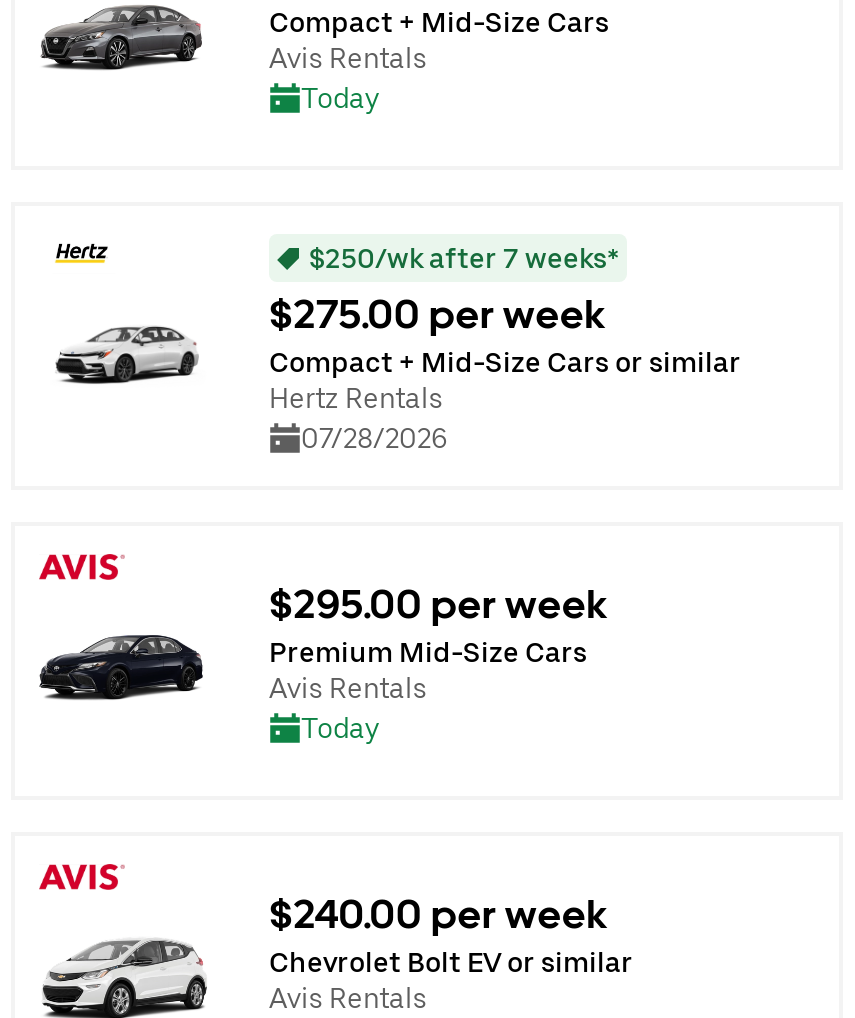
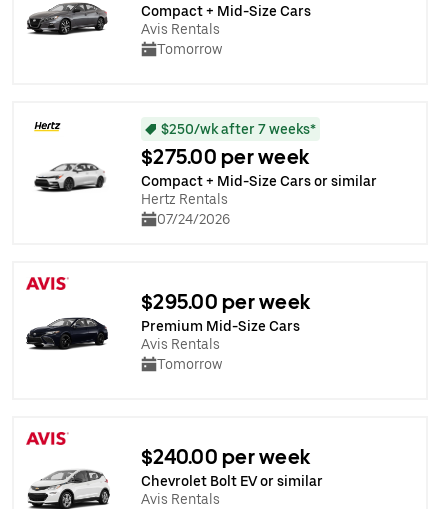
- Today
+ Tomorrow

- 07/28/2026
+ 07/24/2026

- Today
+ Tomorrow
